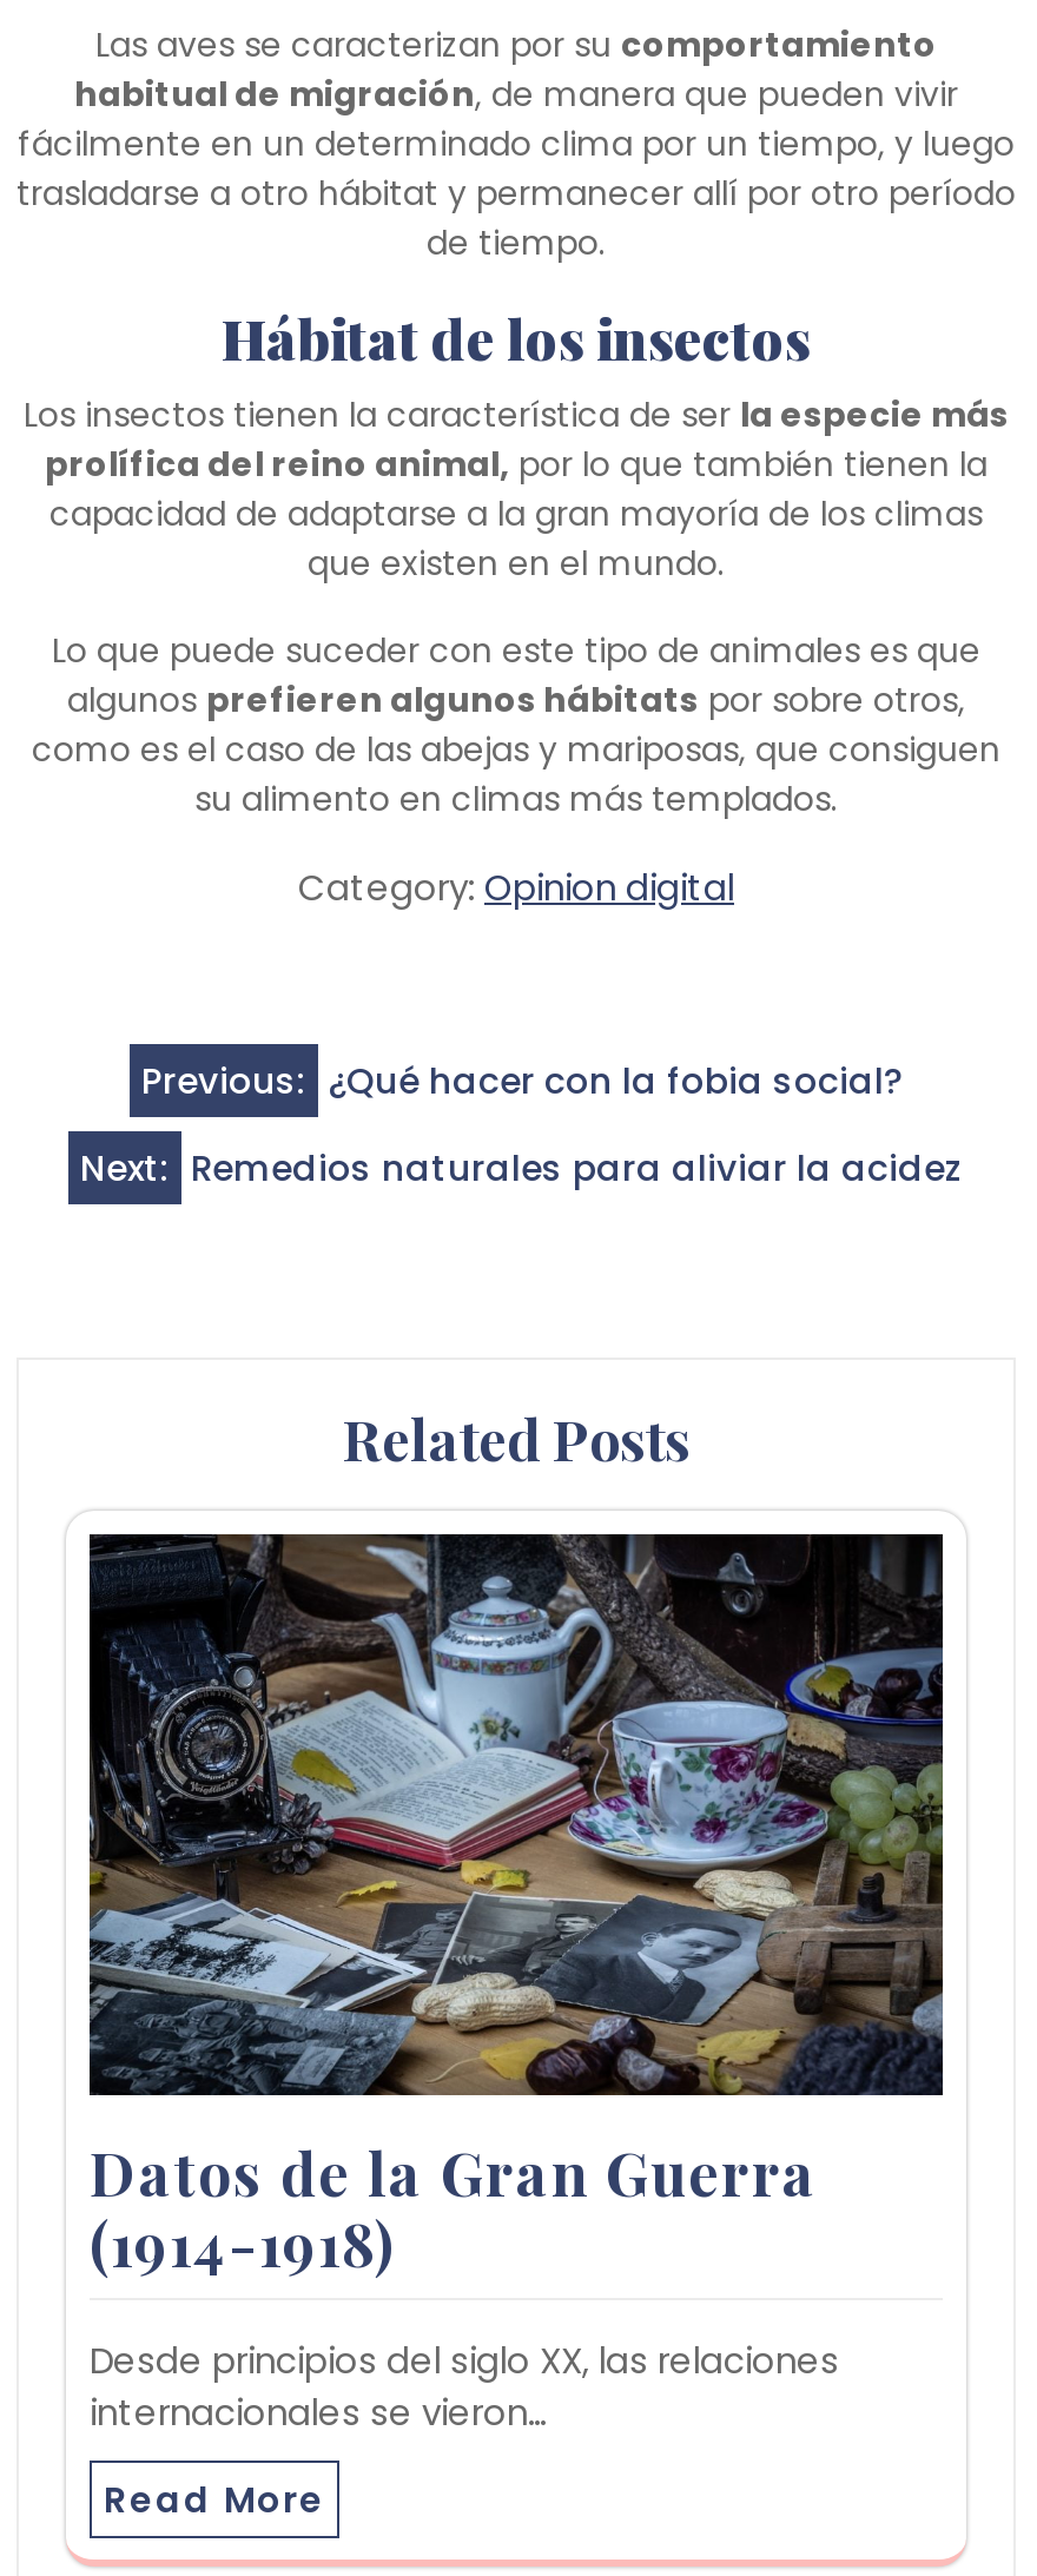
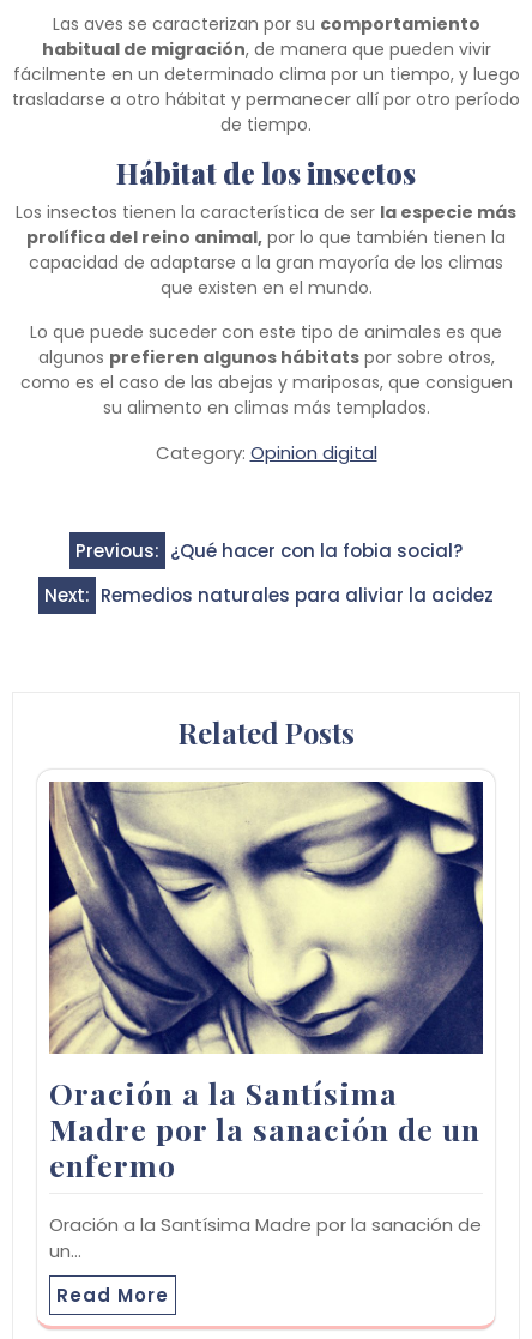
- [image]
- Datos de la Gran Guerra
- (1914-1918)
+ [image]
+ Oración a la Santísima
+ Madre por la sanación de un
+ enfermo

- Desde principios del siglo XX, las relaciones
- internacionales se vieron…
+ Oración a la Santísima Madre por la sanación de
+ un…
